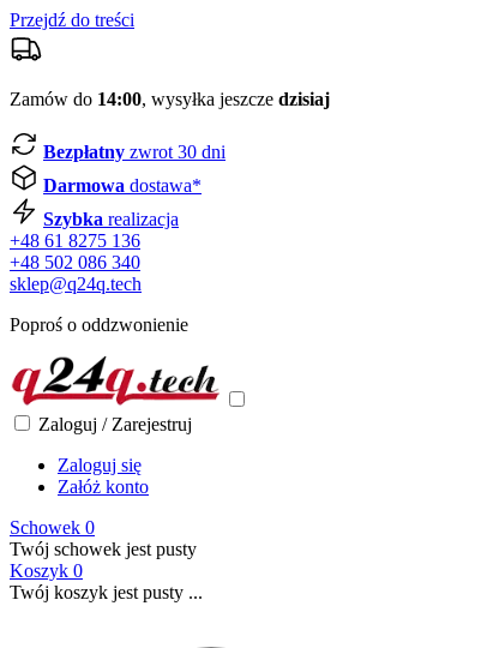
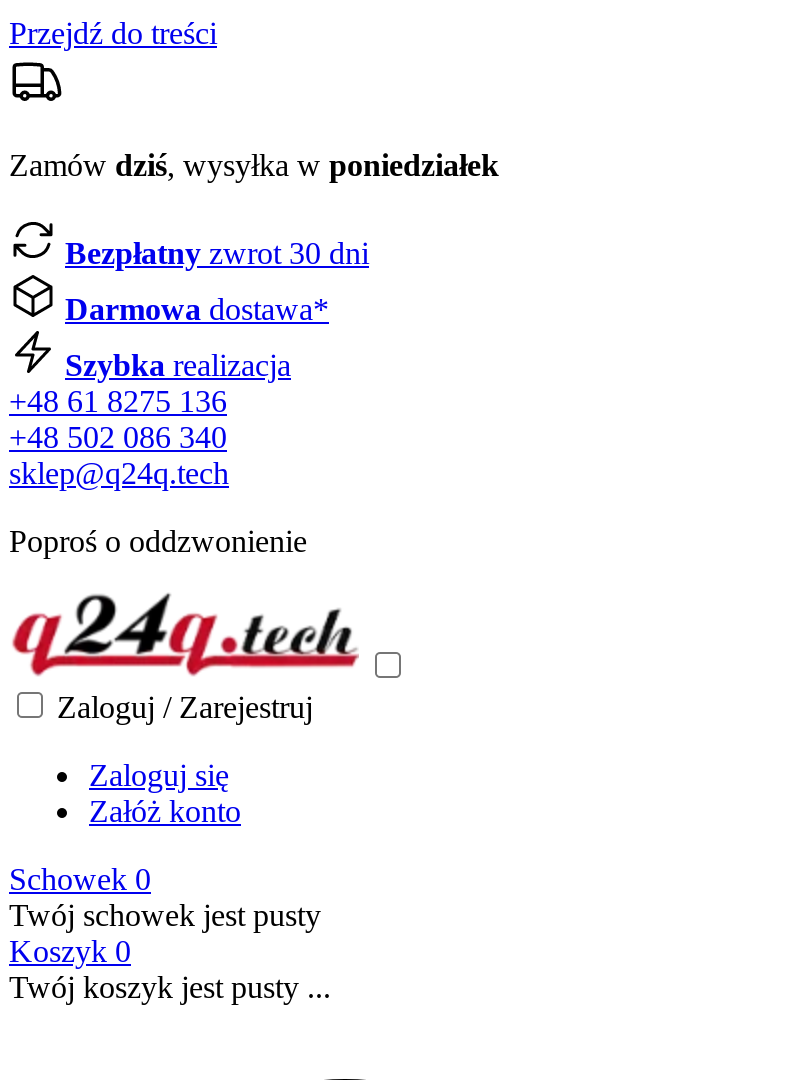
- Zamów do 14:00, wysyłka jeszcze dzisiaj
+ Zamów dziś, wysyłka w poniedziałek
